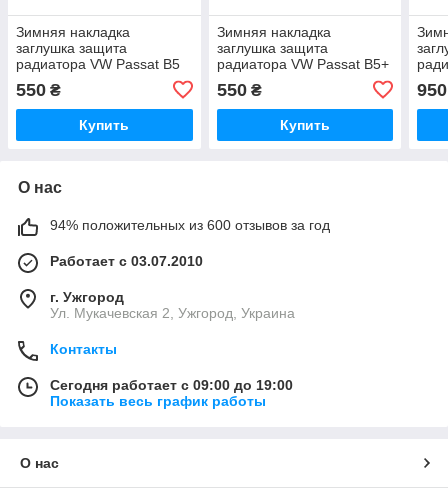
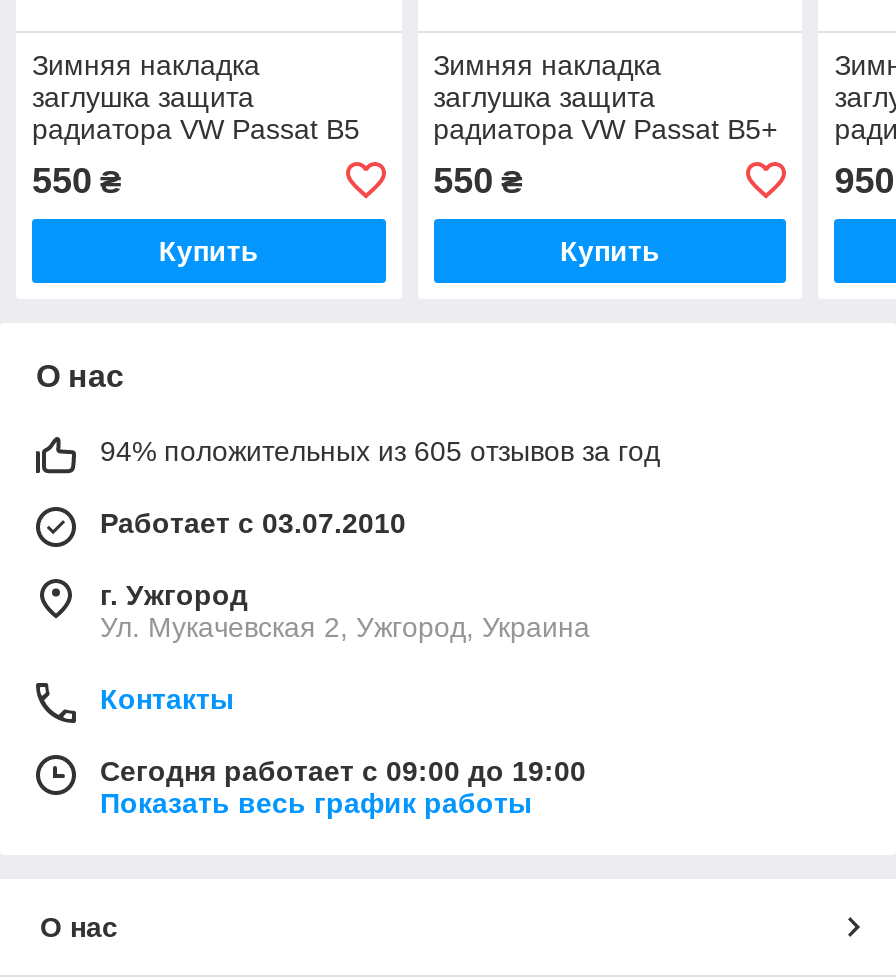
- 94% положительных из 600 отзывов за год
+ 94% положительных из 605 отзывов за год
